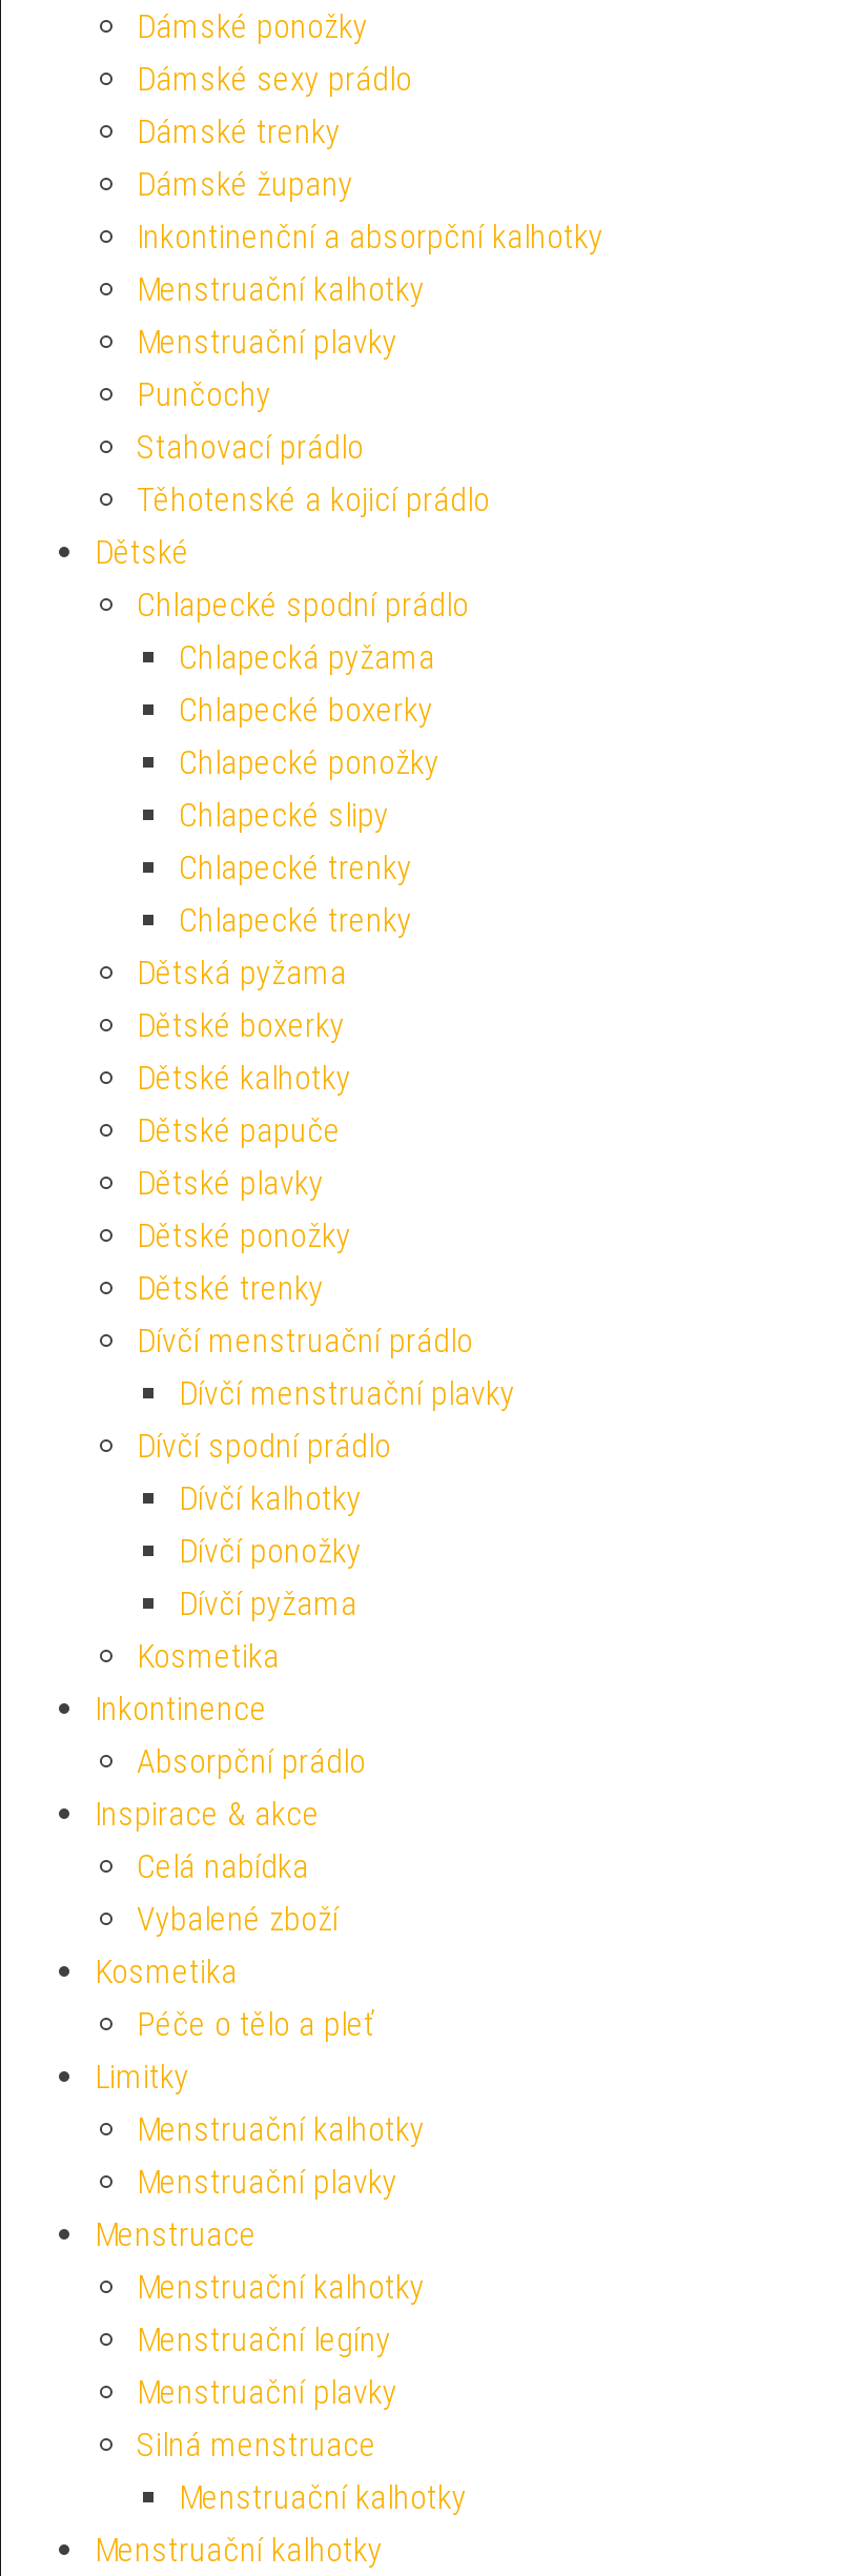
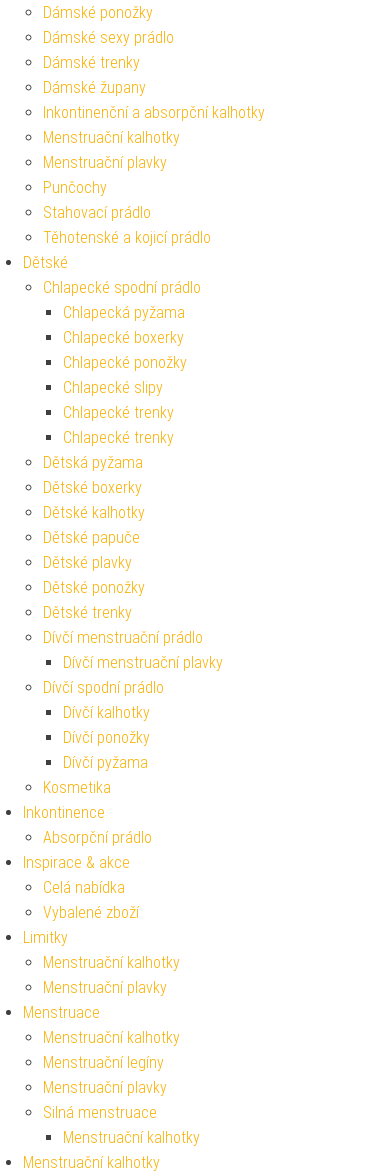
- Kosmetika
- Péče o tělo a pleť
